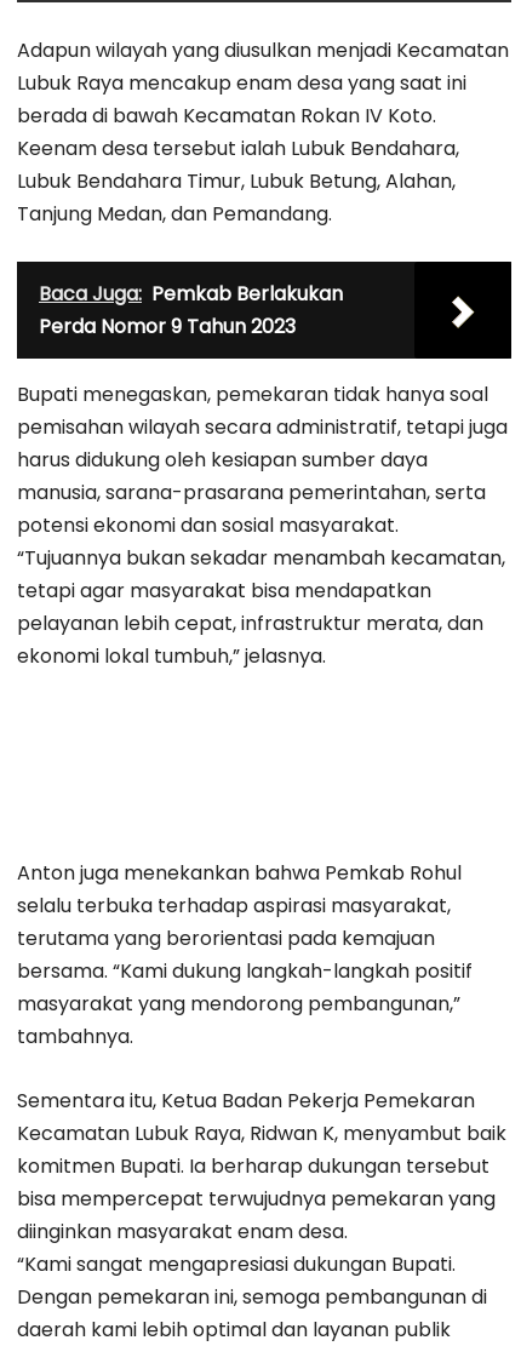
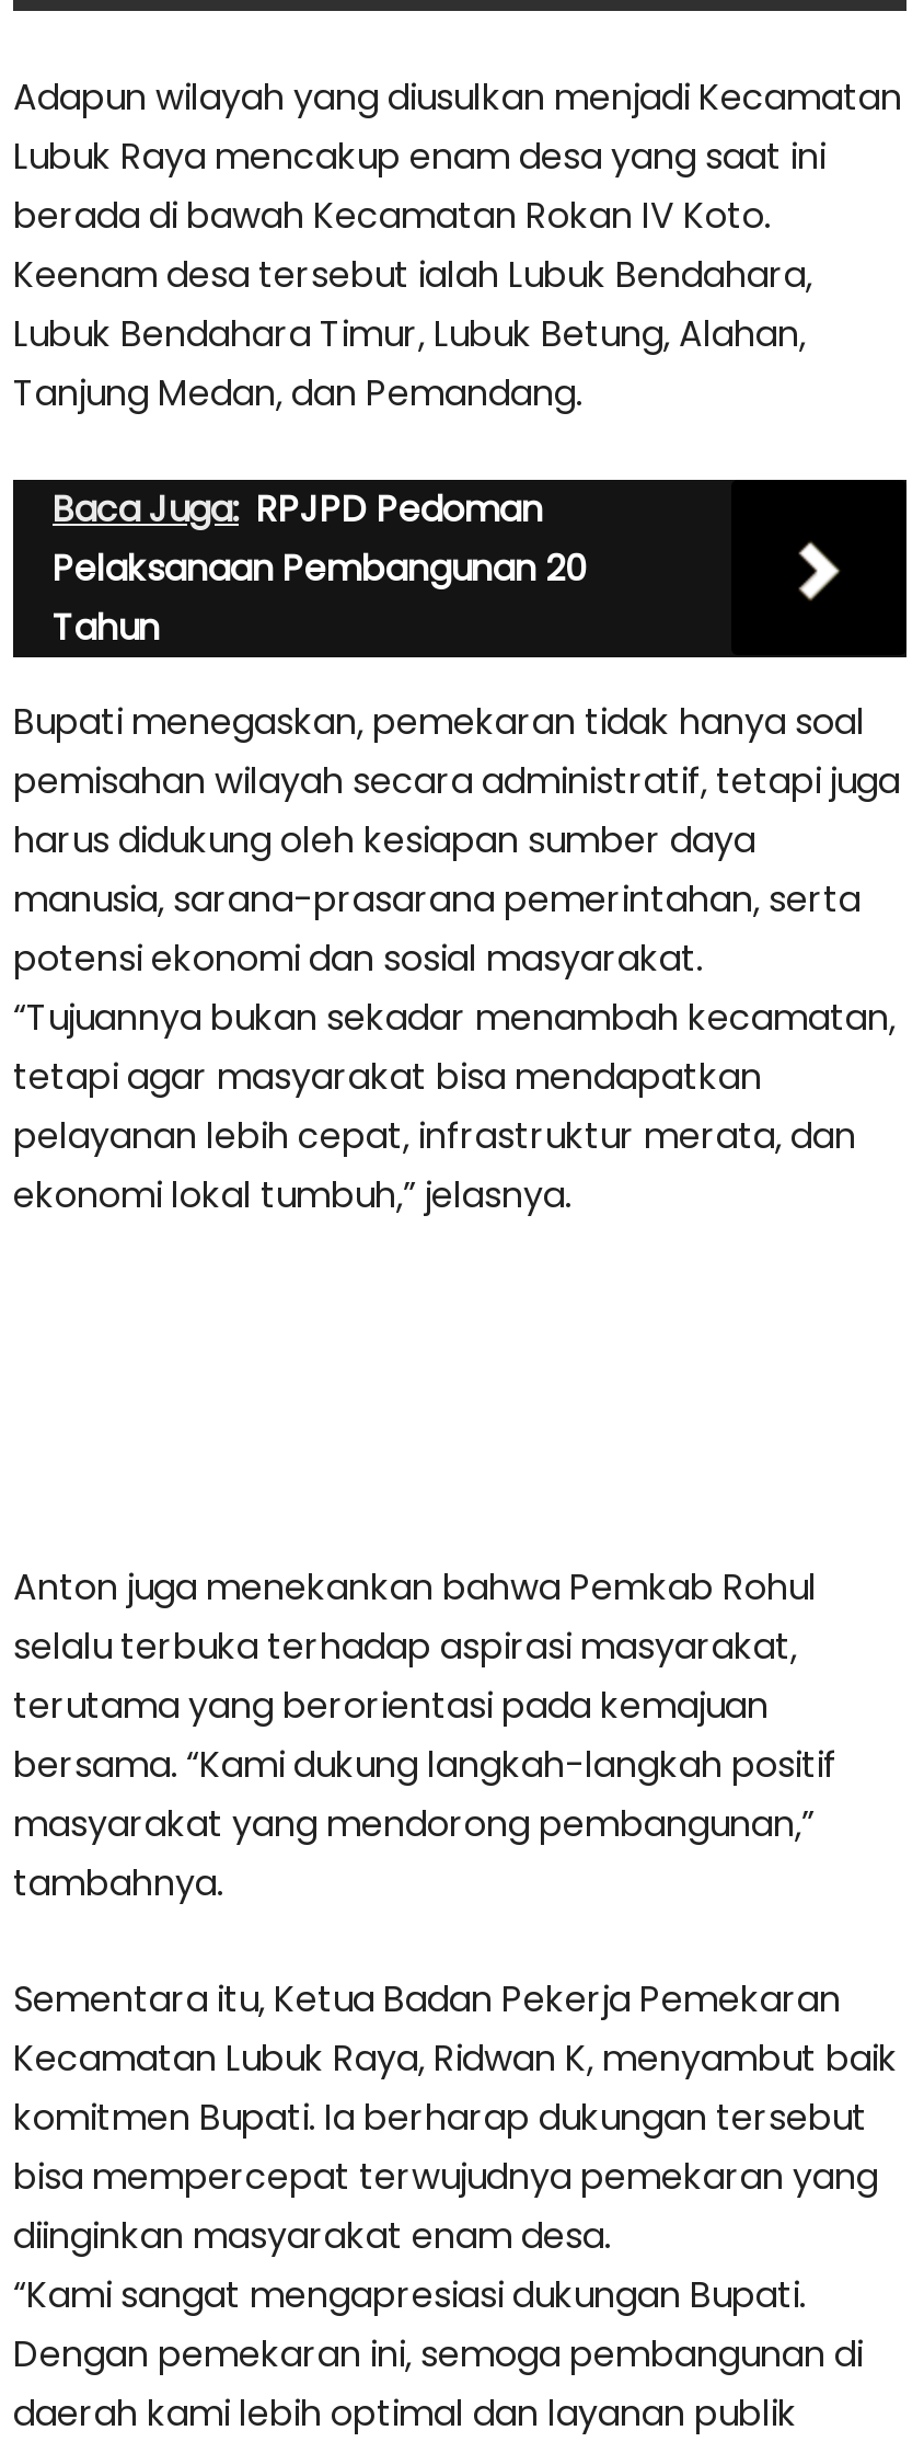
- Baca Juga: Pemkab Berlakukan
- Perda Nomor 9 Tahun 2023
+ Baca Juga: RPJPD Pedoman
+ Pelaksanaan Pembangunan 20
+ Tahun
